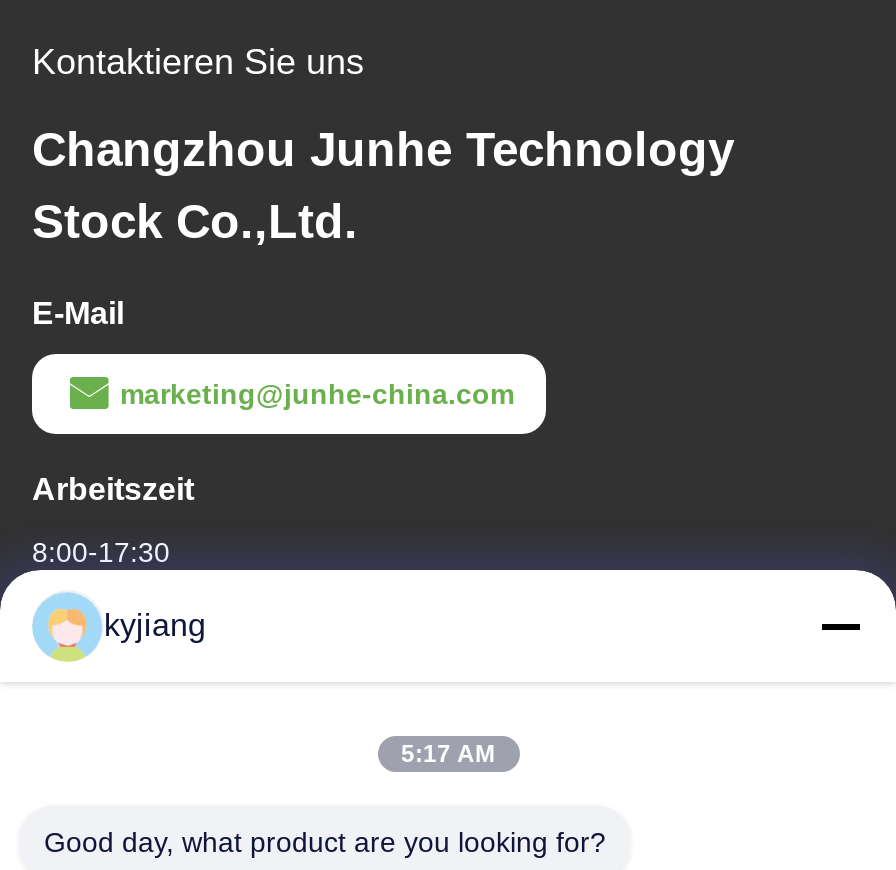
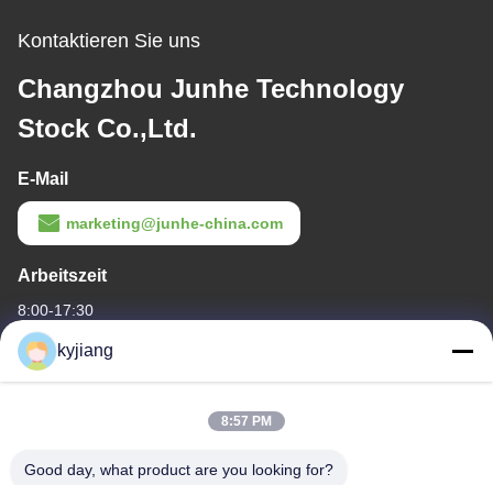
- 5:17 AM
+ 8:57 PM
